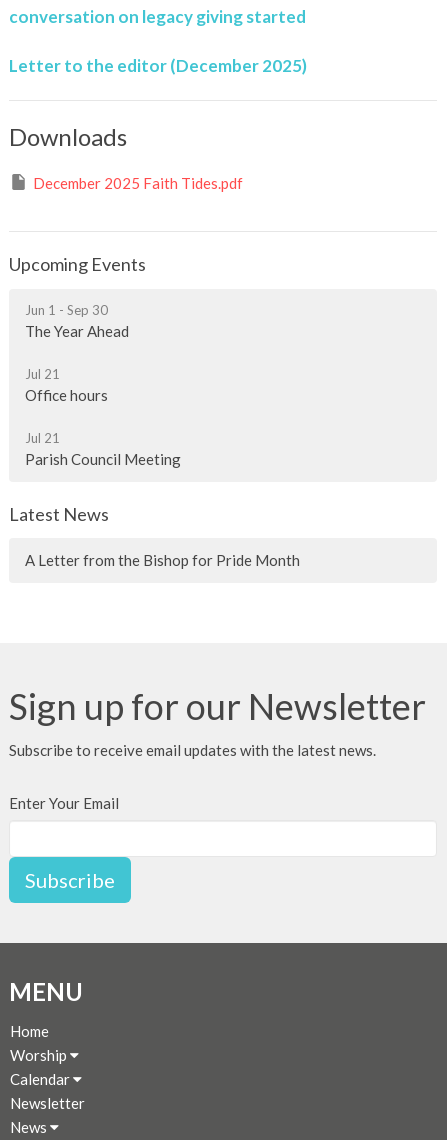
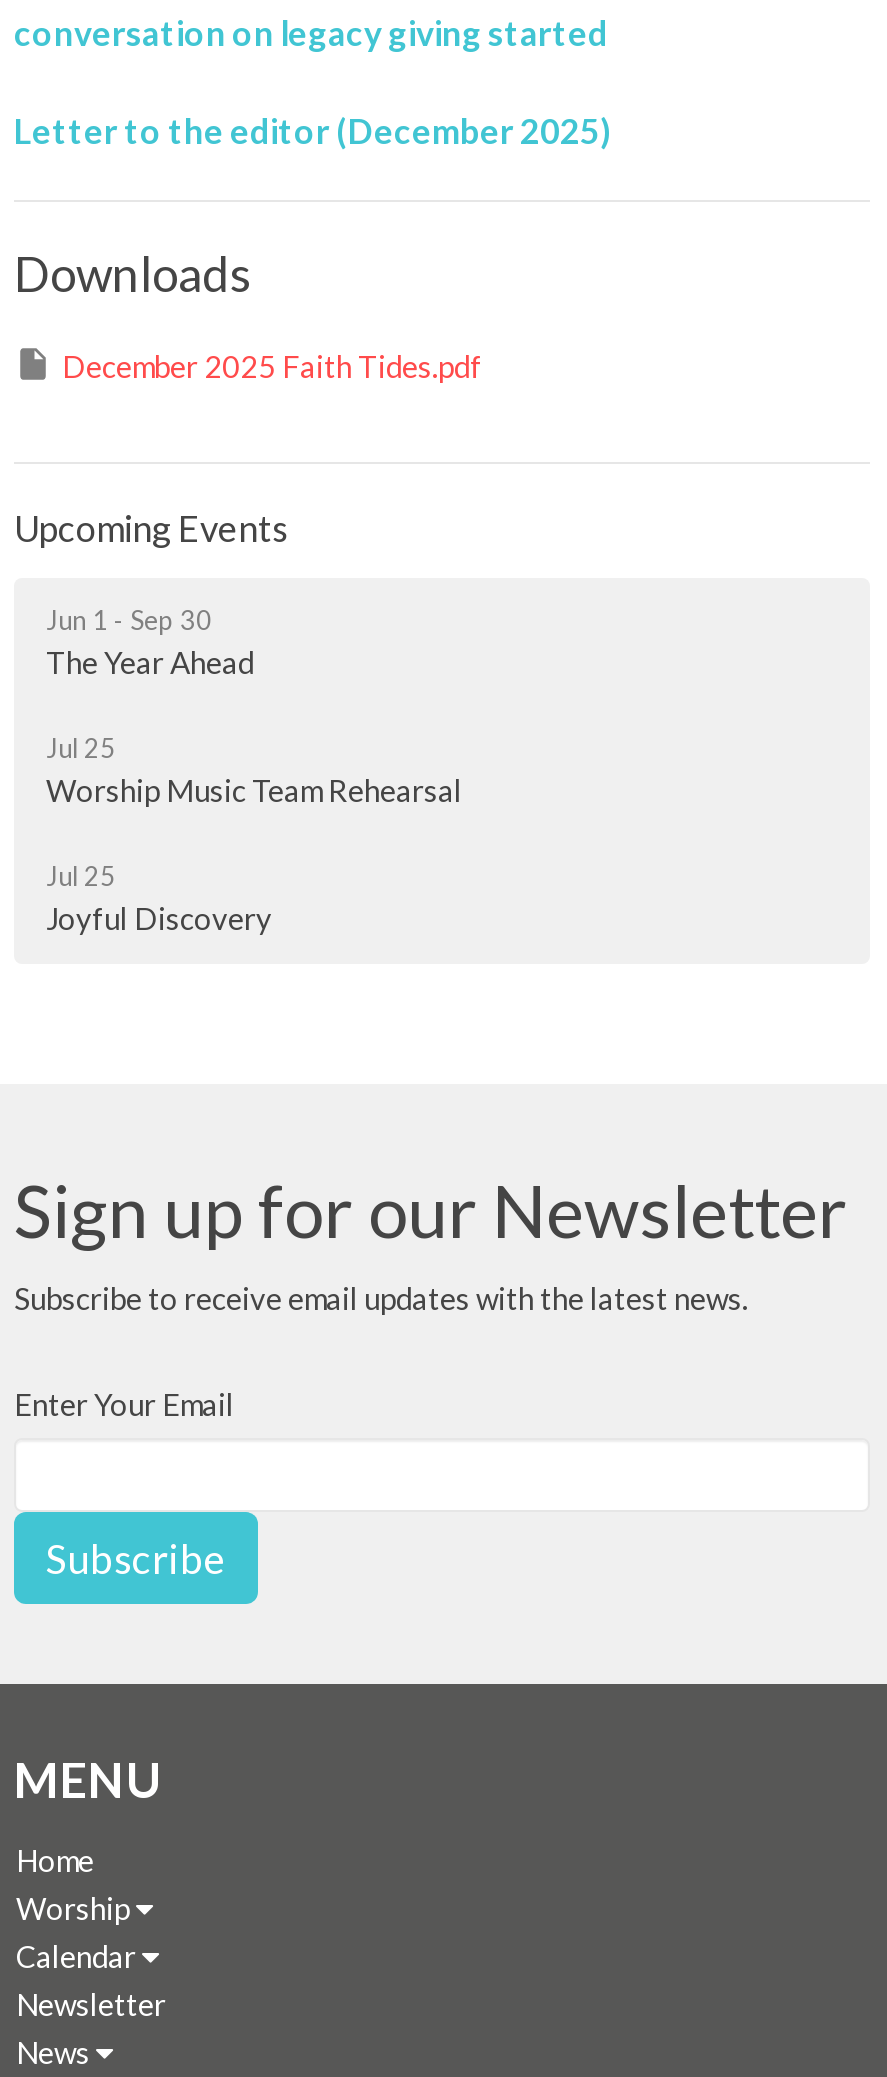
- Jul 21
- Office hours
- Jul 21
- Parish Council Meeting
- Latest News
- A Letter from the Bishop for Pride Month
+ Jul 25
+ Worship Music Team Rehearsal
+ Jul 25
+ Joyful Discovery
